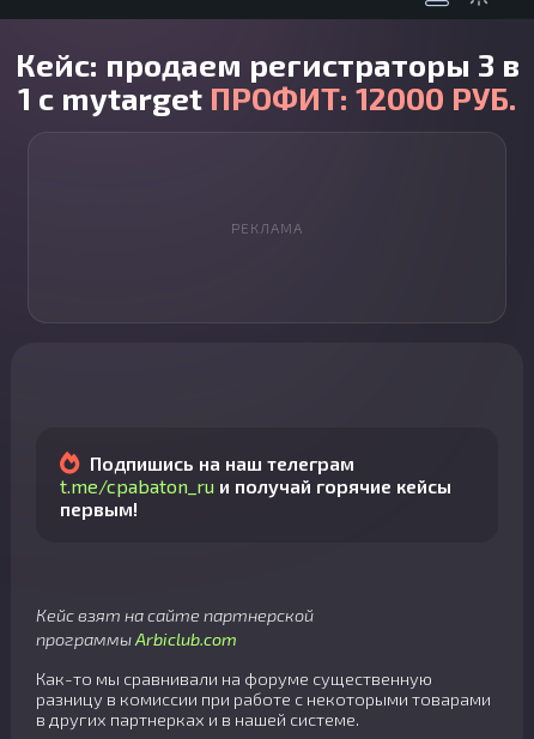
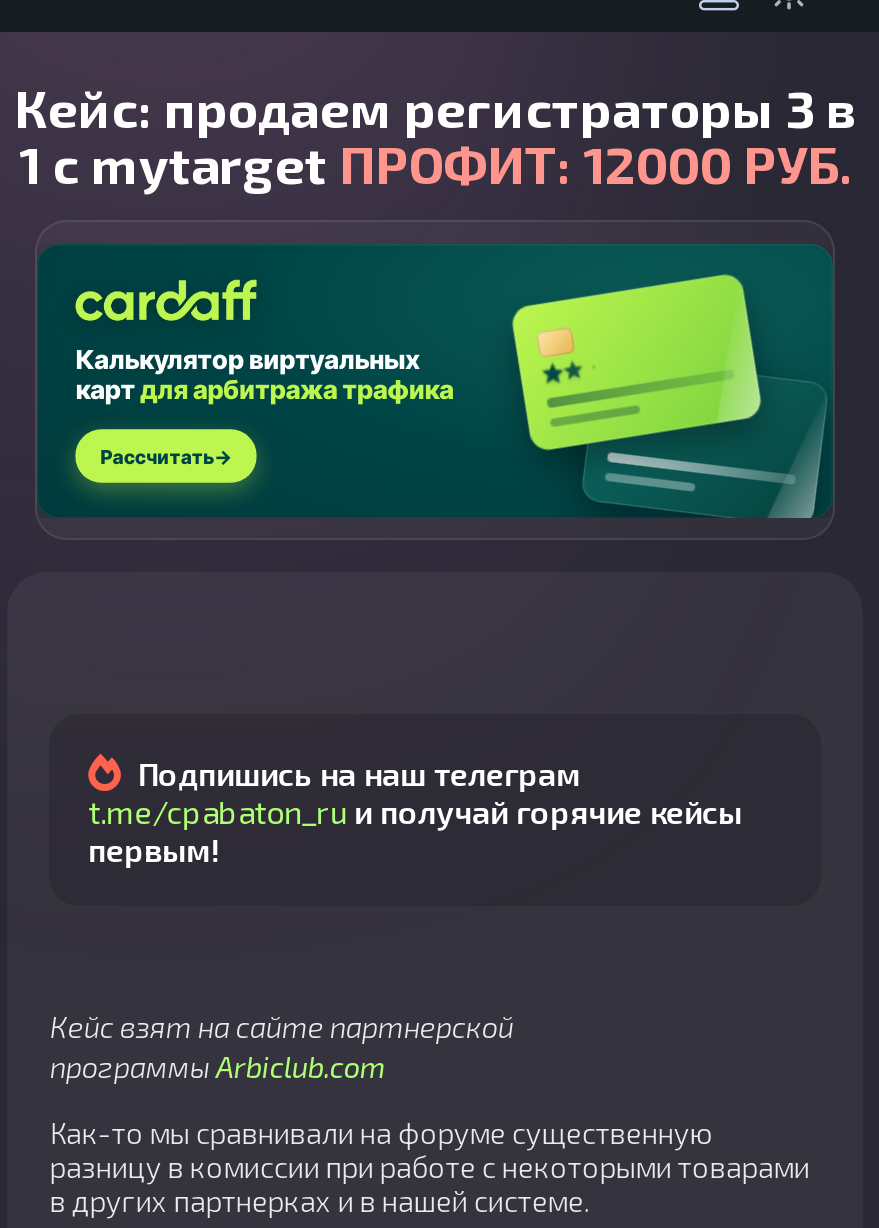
+ [image]

- РЕКЛАМА
